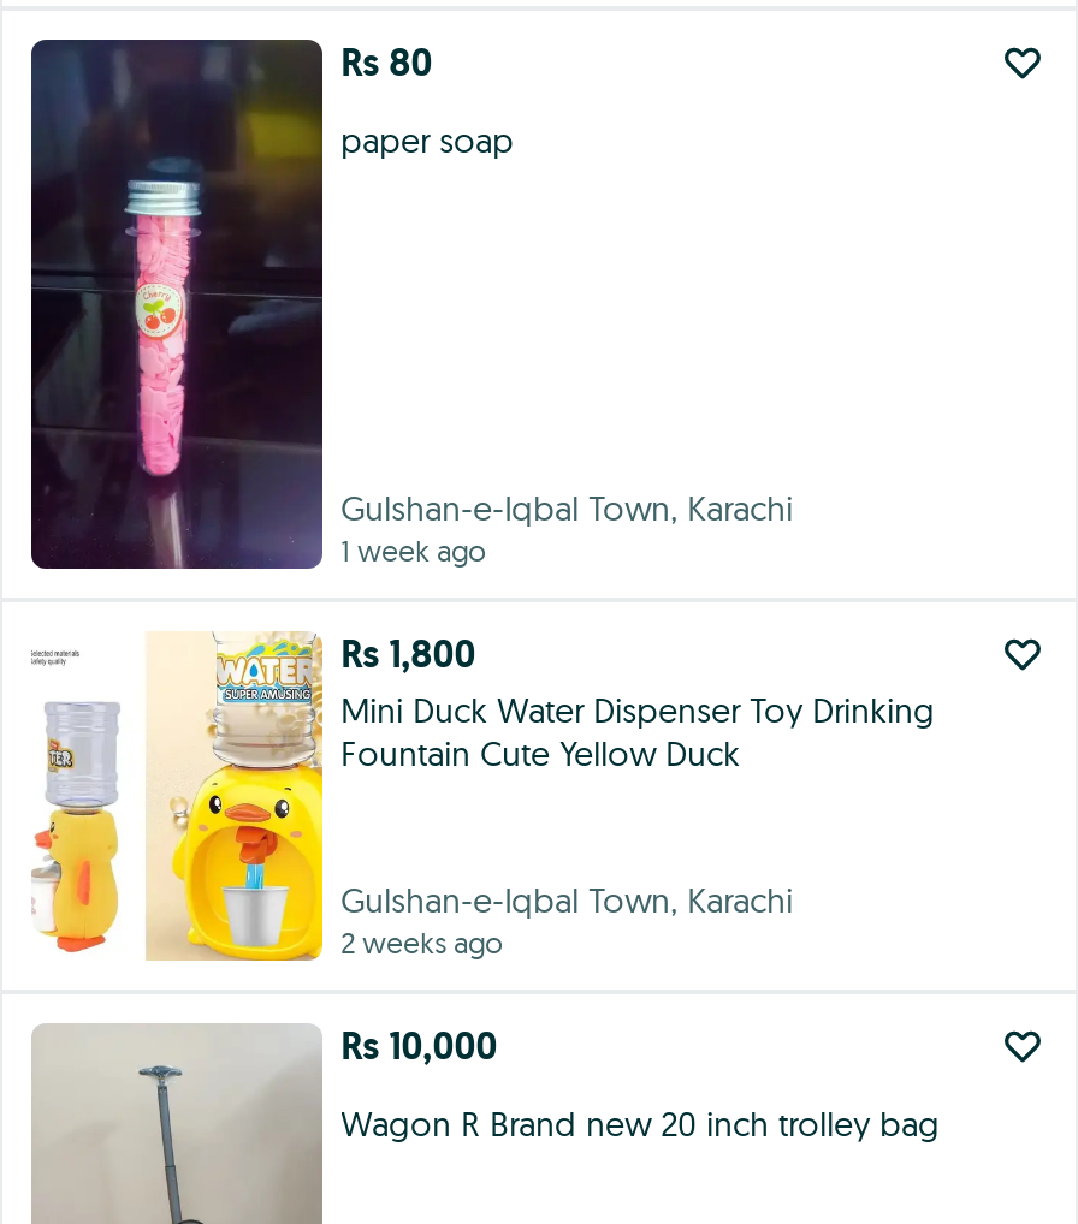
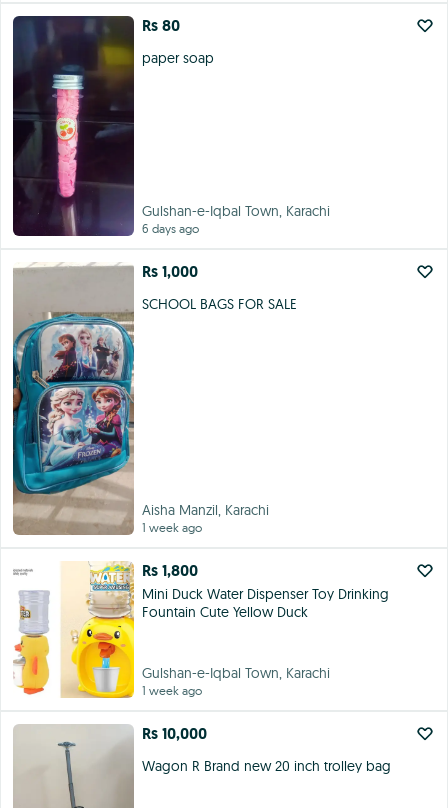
+ [image]
+ 6 days ago
+ Rs 1,000
+ SCHOOL BAGS FOR SALE

+ Aisha Manzil, Karachi

- 2 weeks ago
+ 1 week ago
